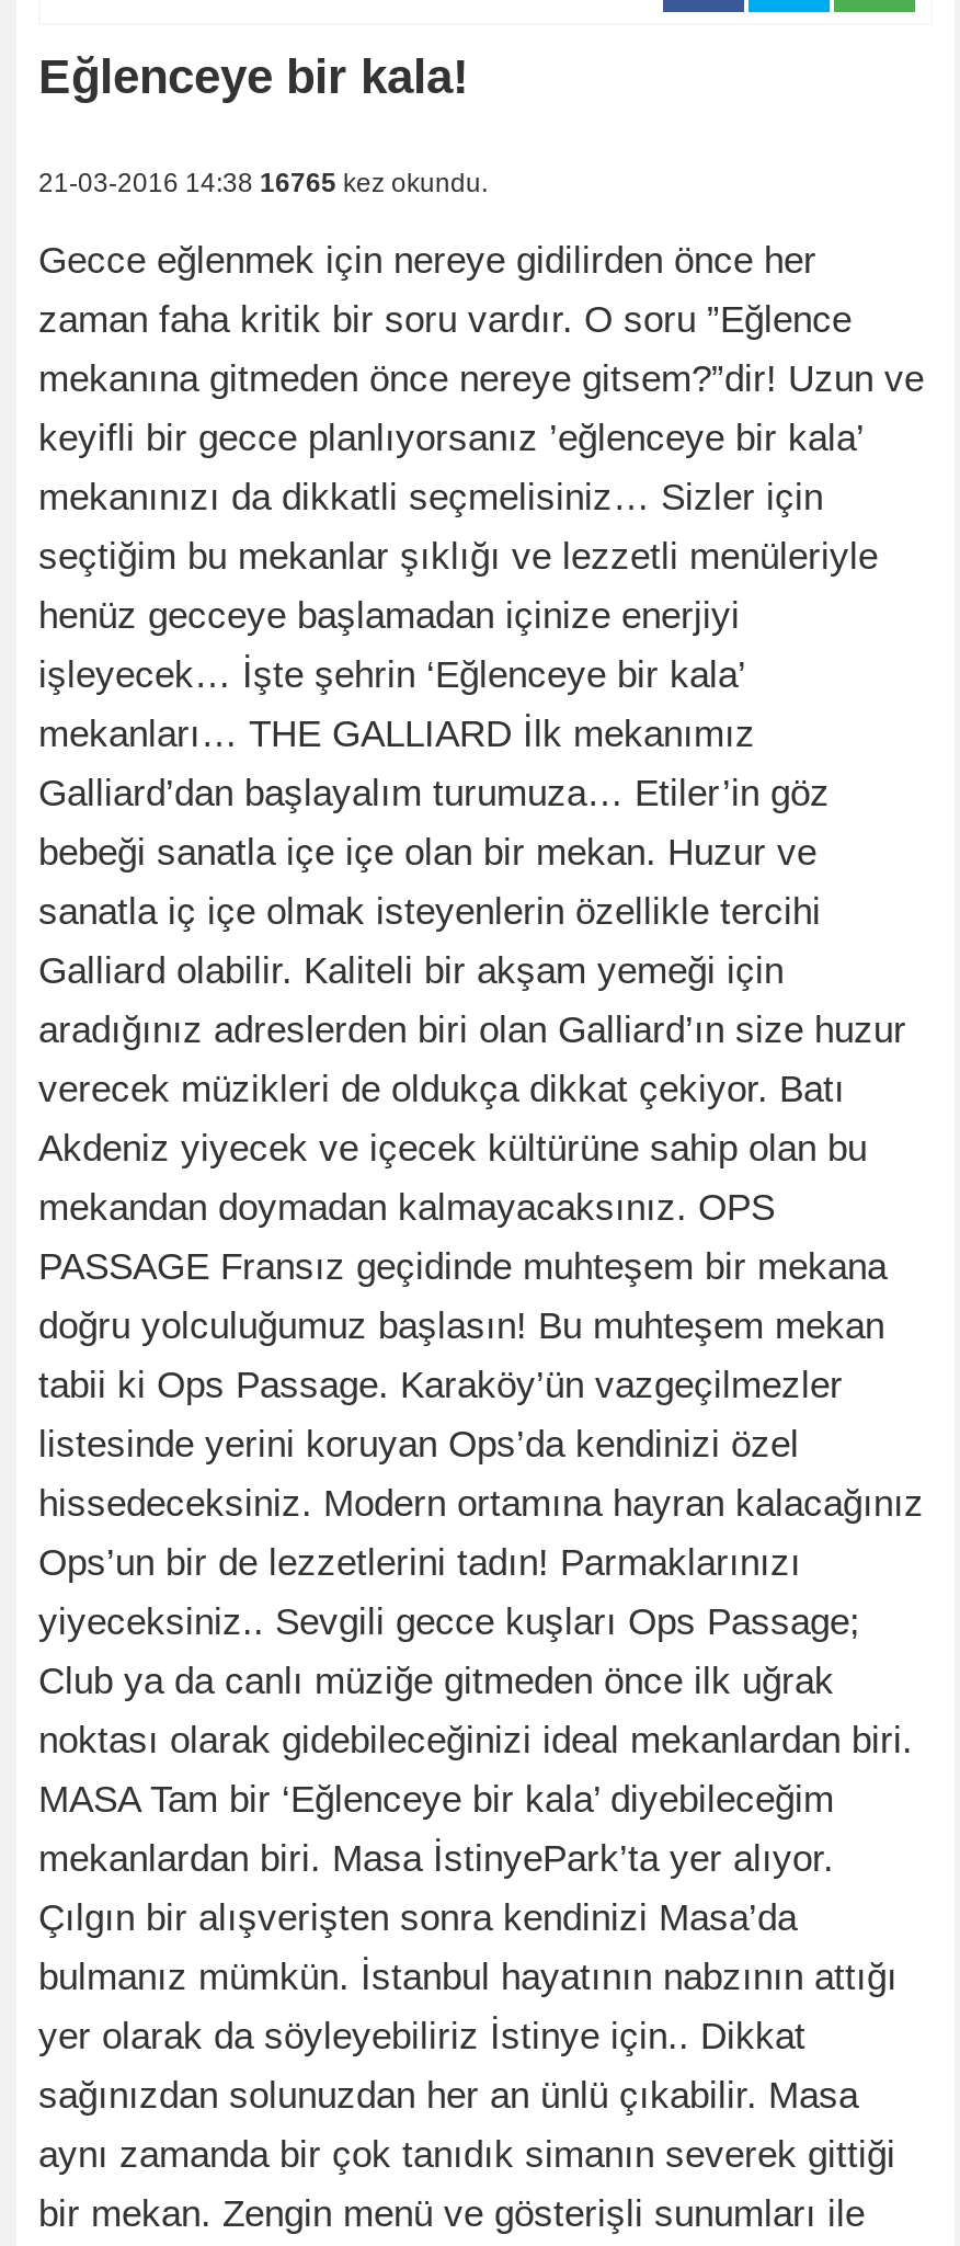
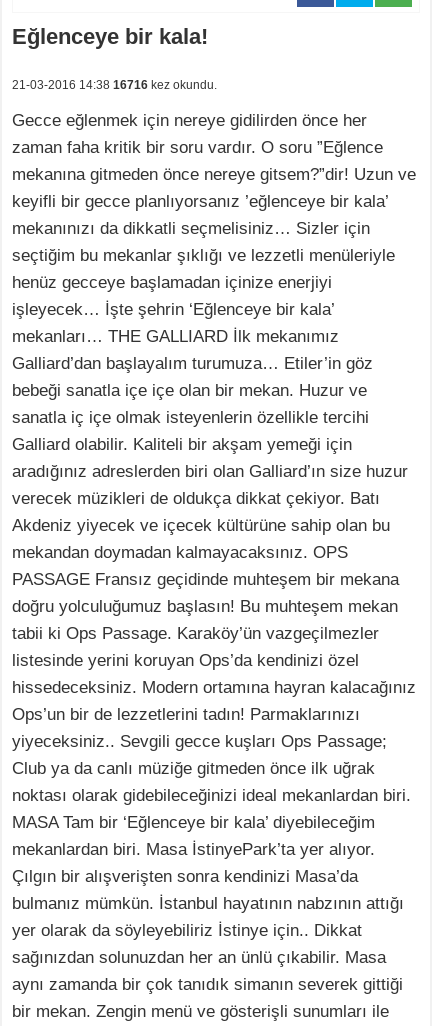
- 21-03-2016 14:38 16765 kez okundu.
+ 21-03-2016 14:38 16716 kez okundu.
